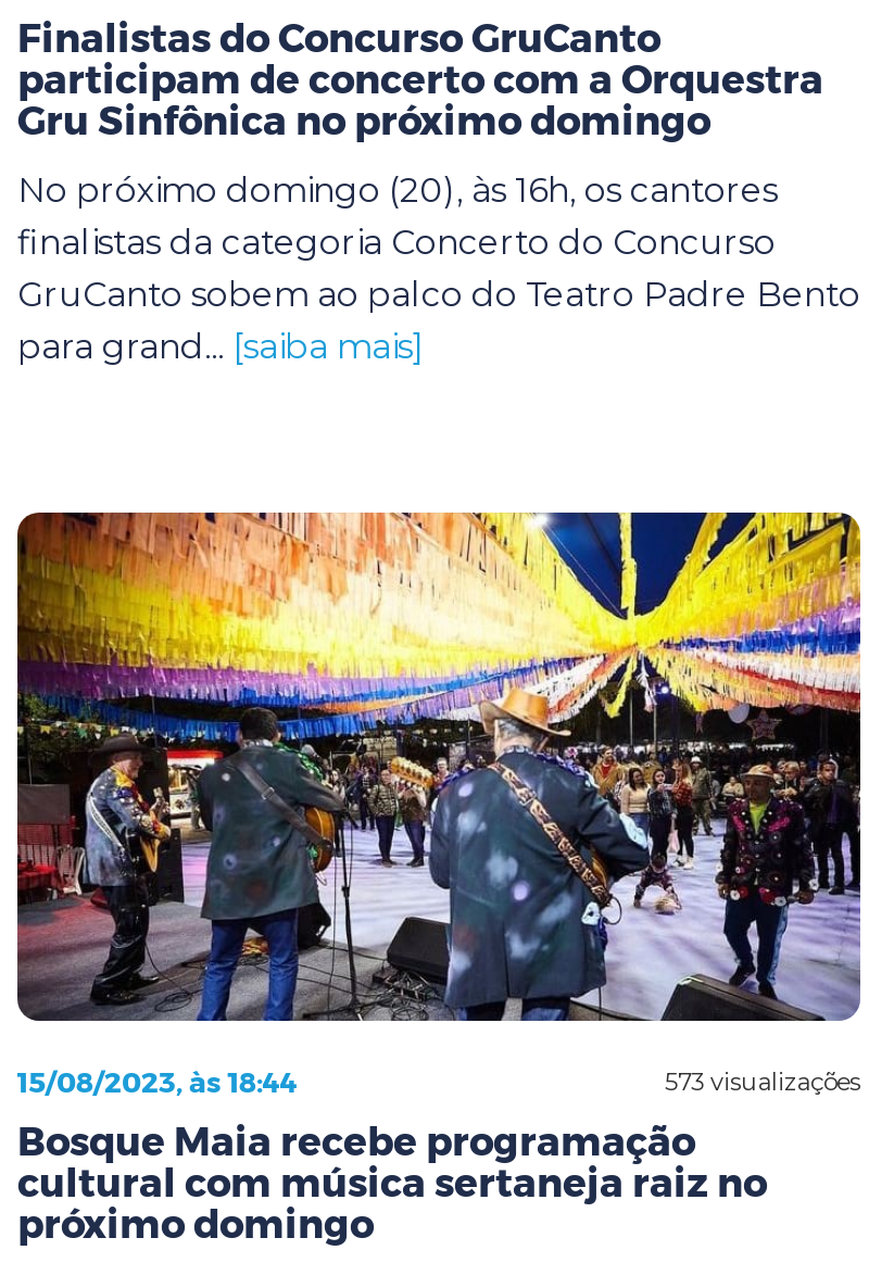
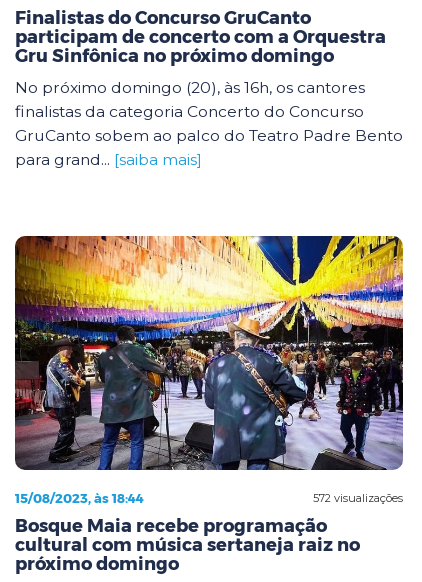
- 573 visualizações
+ 572 visualizações
